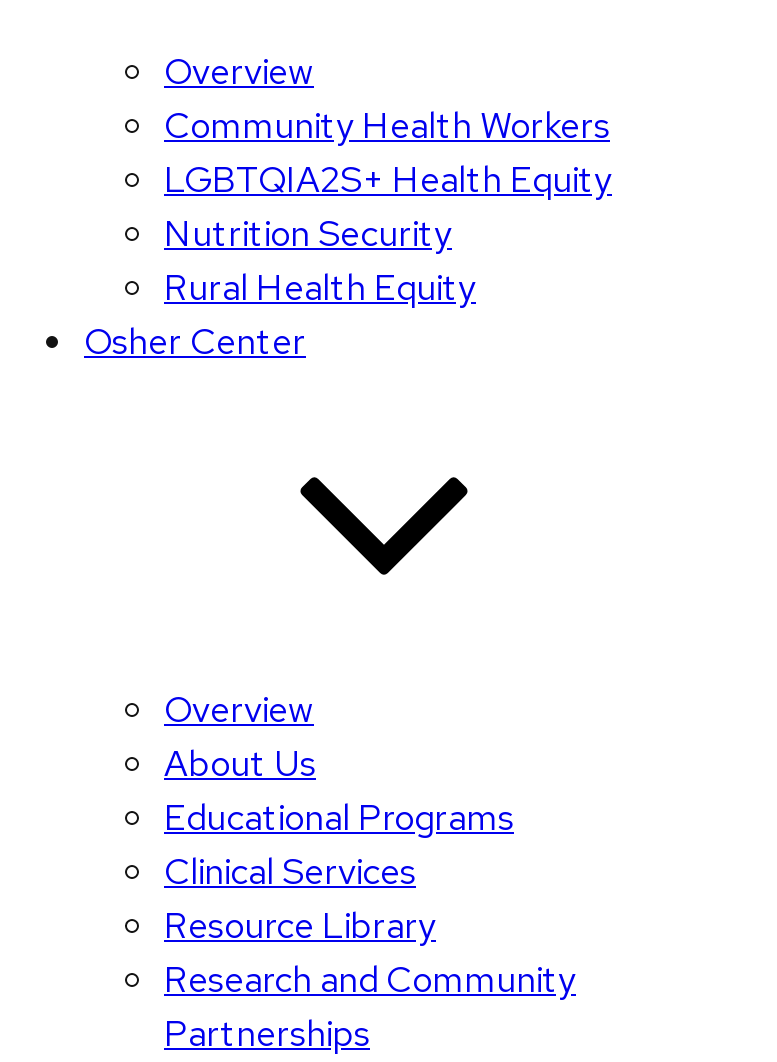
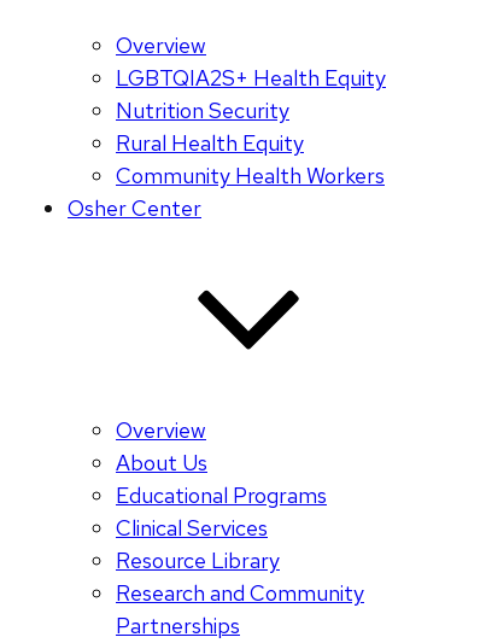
moved down: Community Health Workers

moved up: LGBTQIA2S+ Health Equity | Nutrition Security | Rural Health Equity
